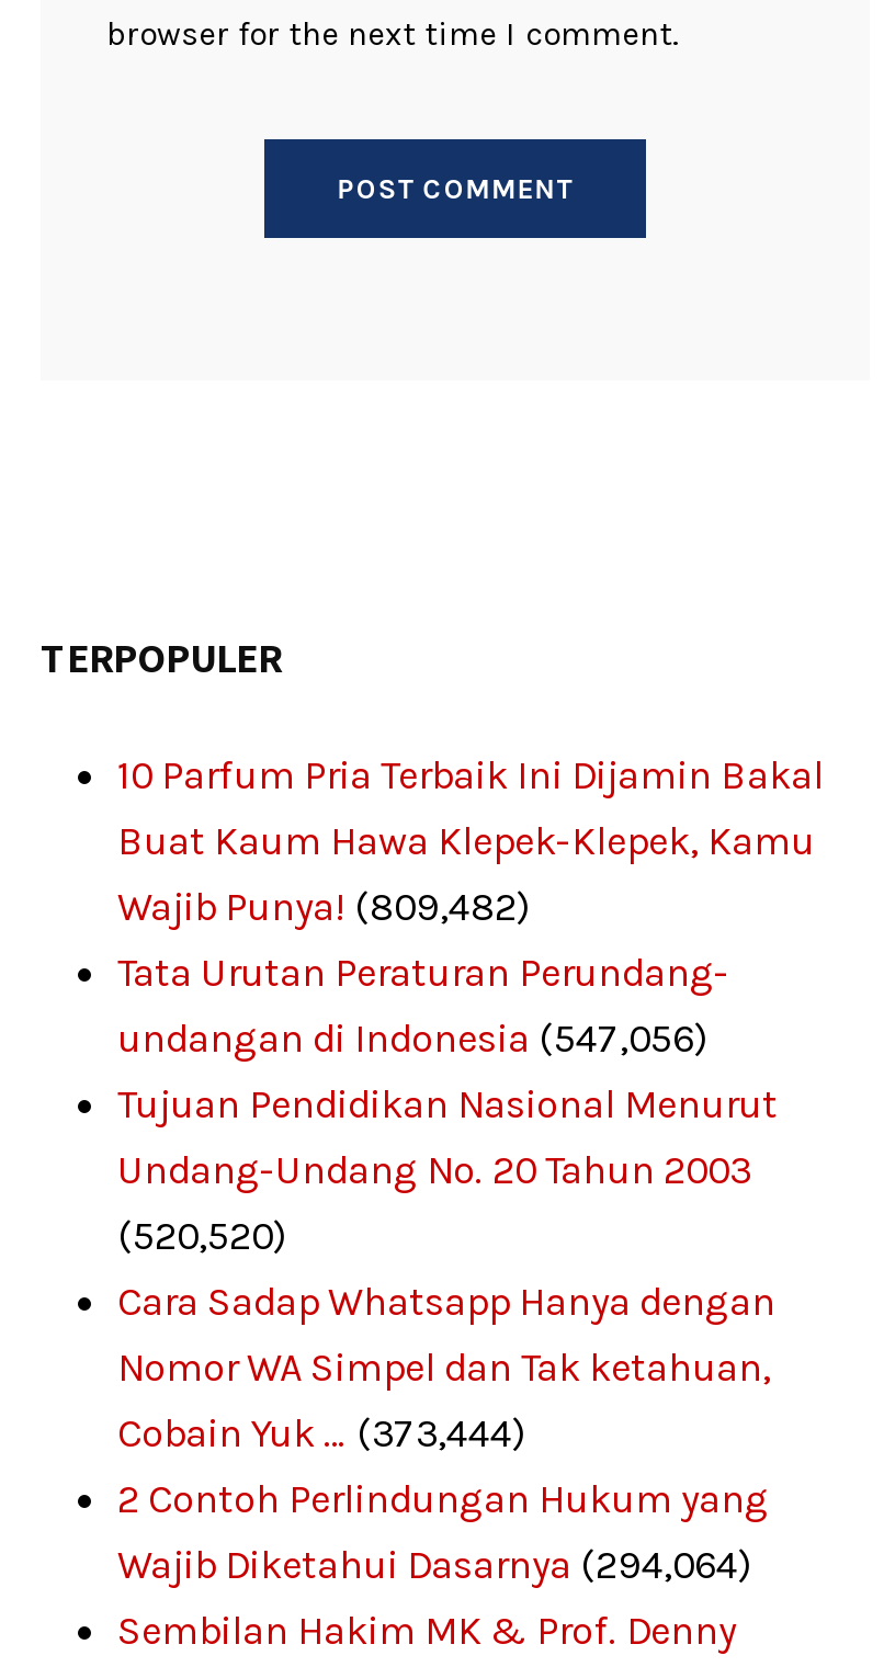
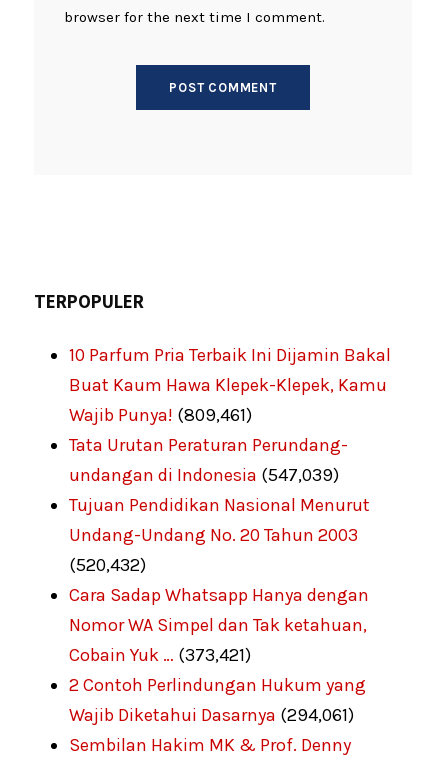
- Wajib Punya! (809,482)
+ Wajib Punya! (809,461)

- undangan di Indonesia (547,056)
+ undangan di Indonesia (547,039)

- (520,520)
+ (520,432)

- Cobain Yuk … (373,444)
+ Cobain Yuk … (373,421)

- Wajib Diketahui Dasarnya (294,064)
+ Wajib Diketahui Dasarnya (294,061)
